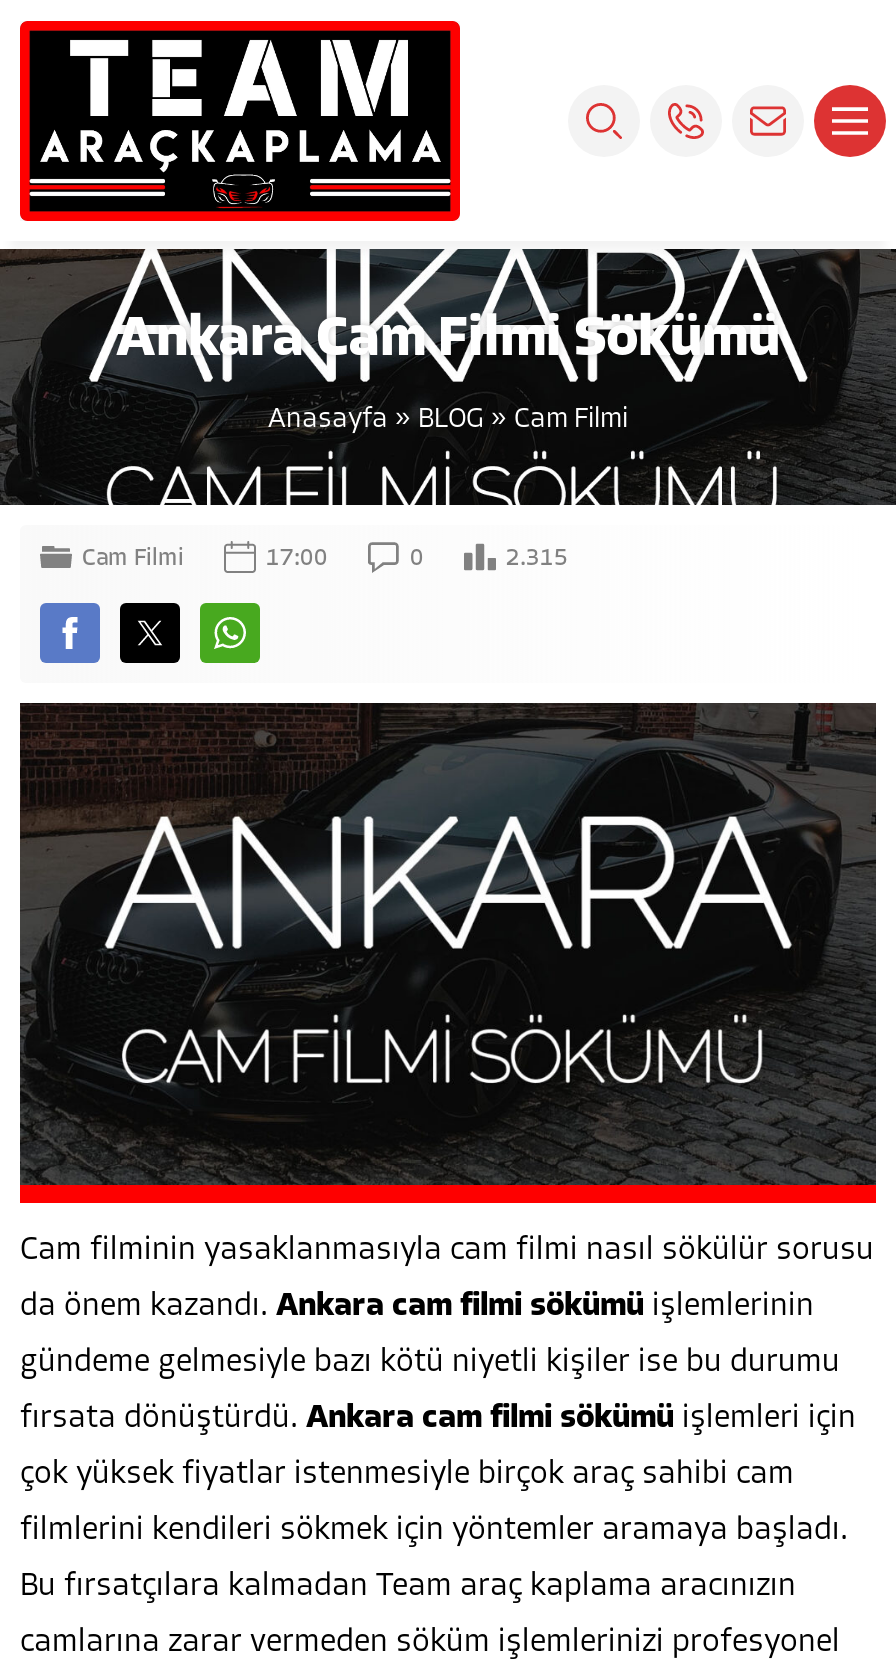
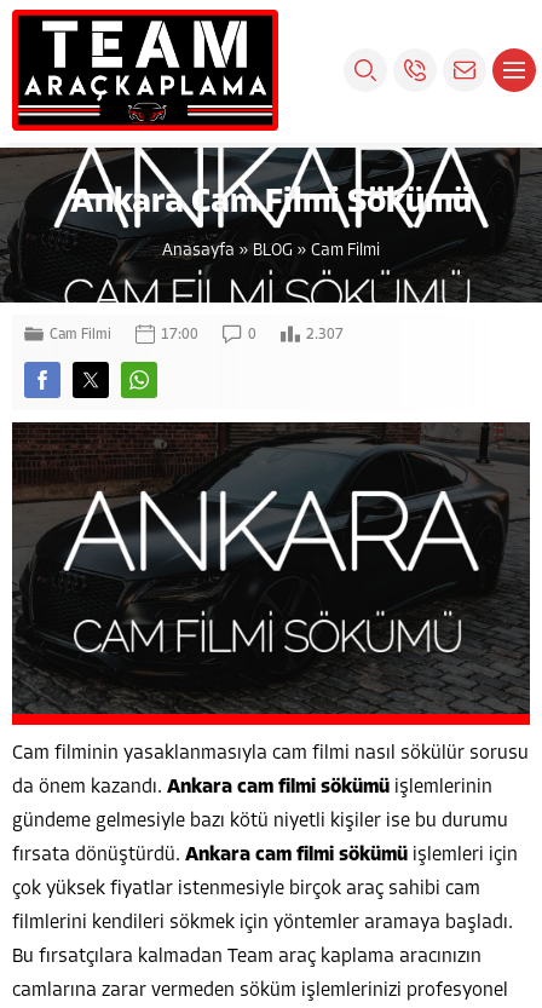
- 2.315
+ 2.307
